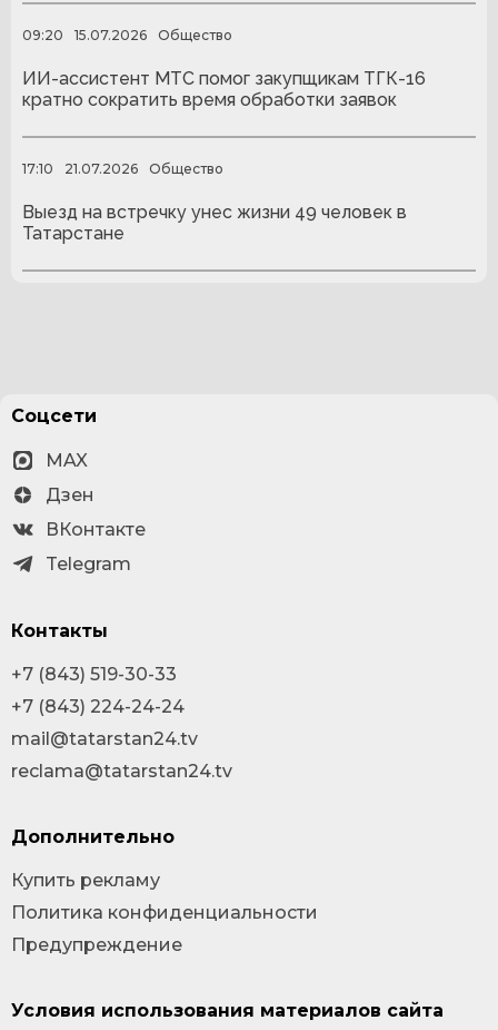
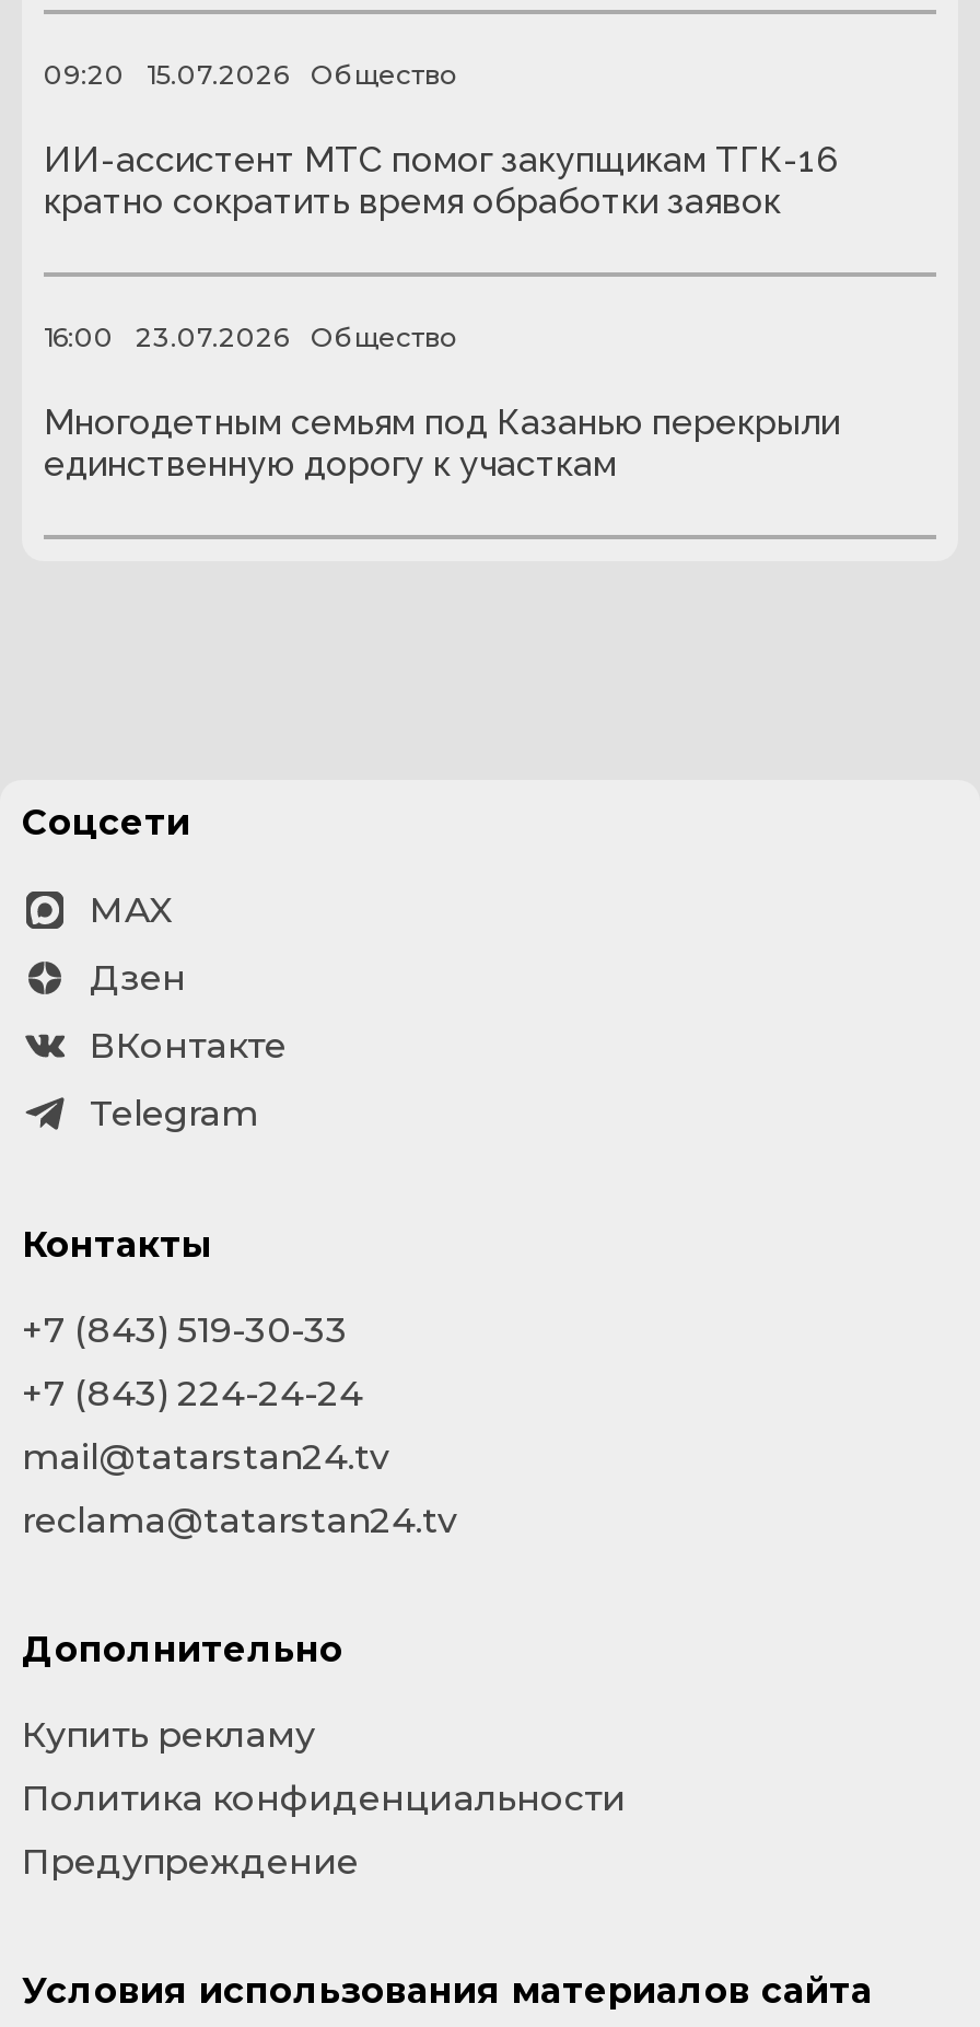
- 17:10
+ 16:00

- 21.07.2026
+ 23.07.2026

- Выезд на встречку унес жизни 49 человек в
- Татарстане
+ Многодетным семьям под Казанью перекрыли
+ единственную дорогу к участкам
